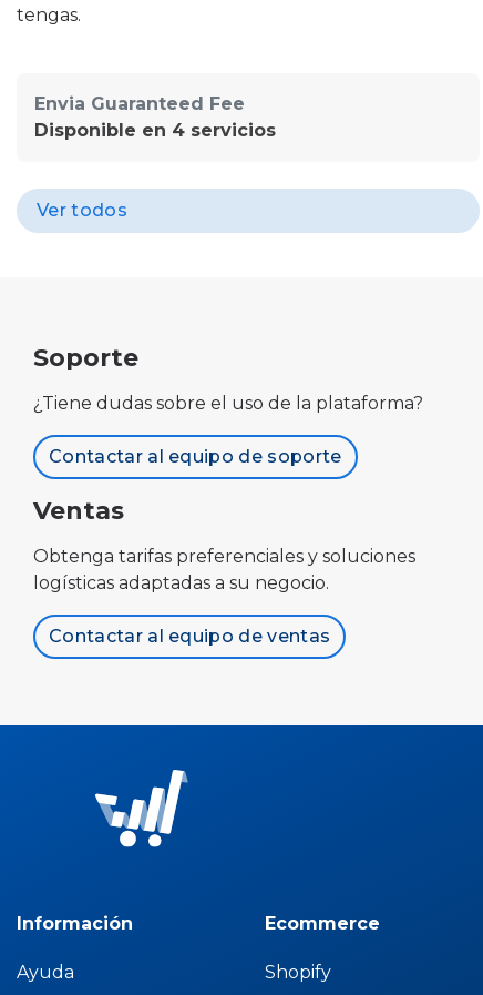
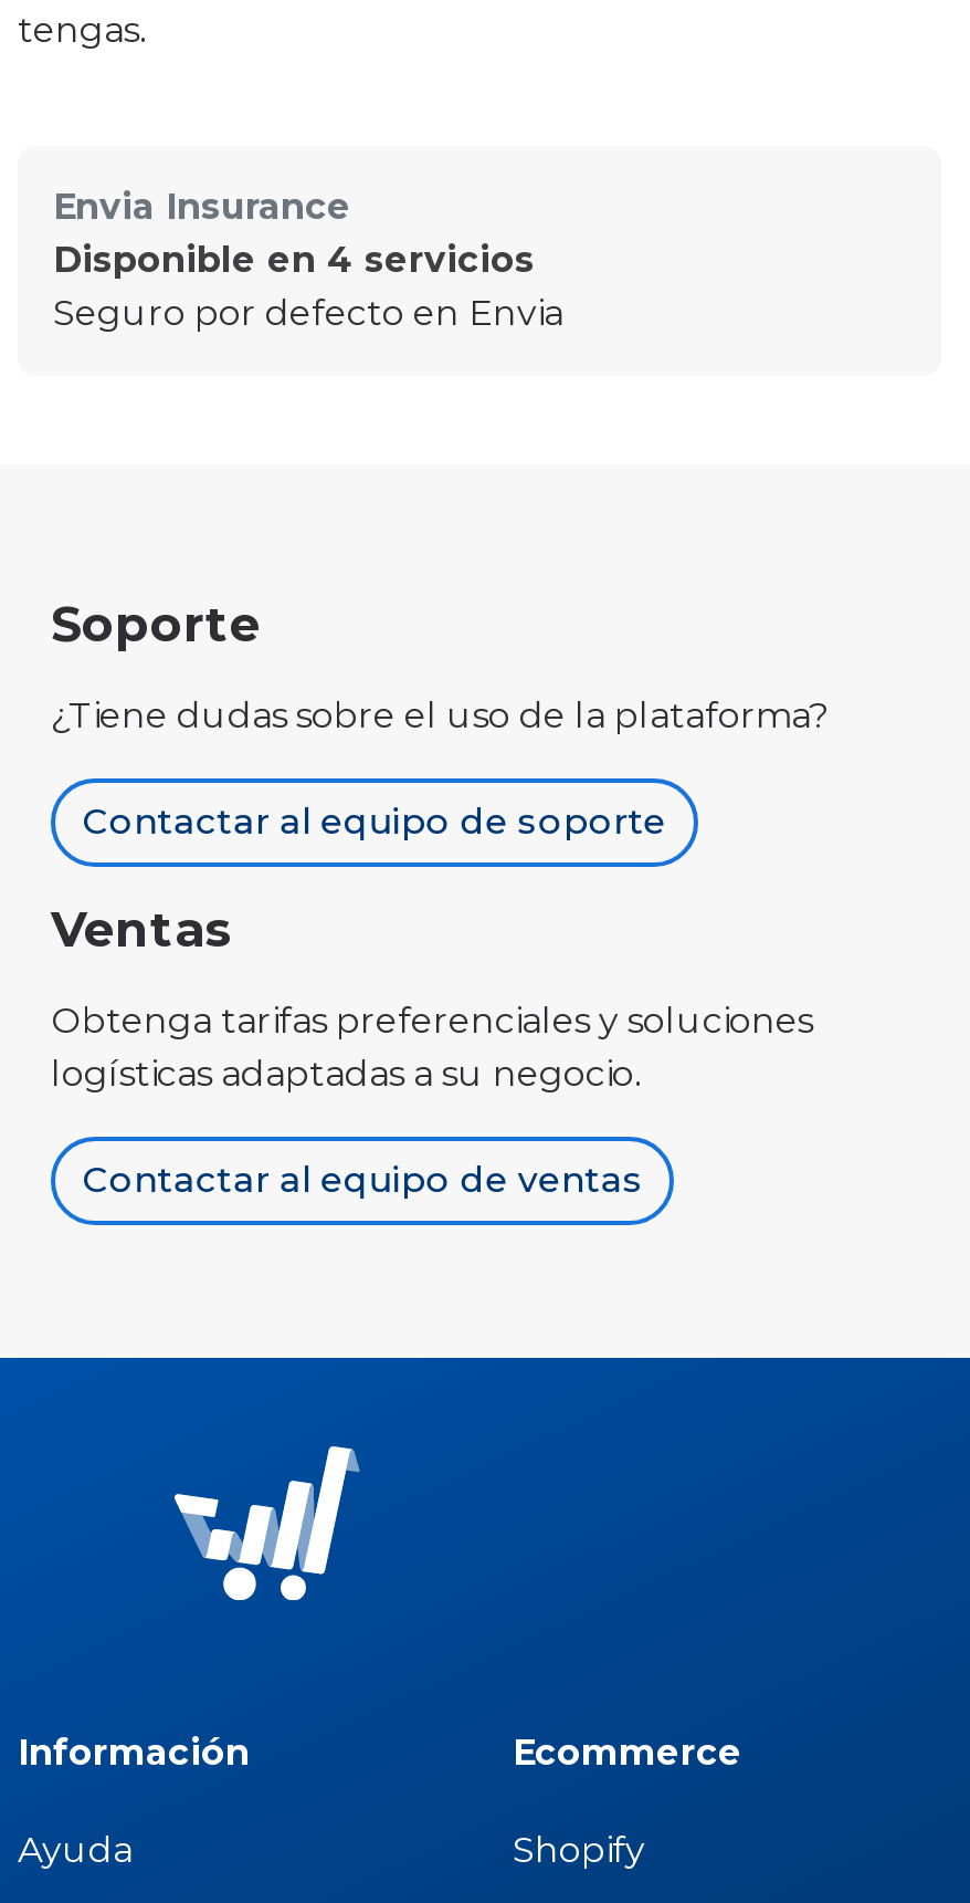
- Envia Guaranteed Fee
+ Envia Insurance

- Ver todos
+ Seguro por defecto en Envia
